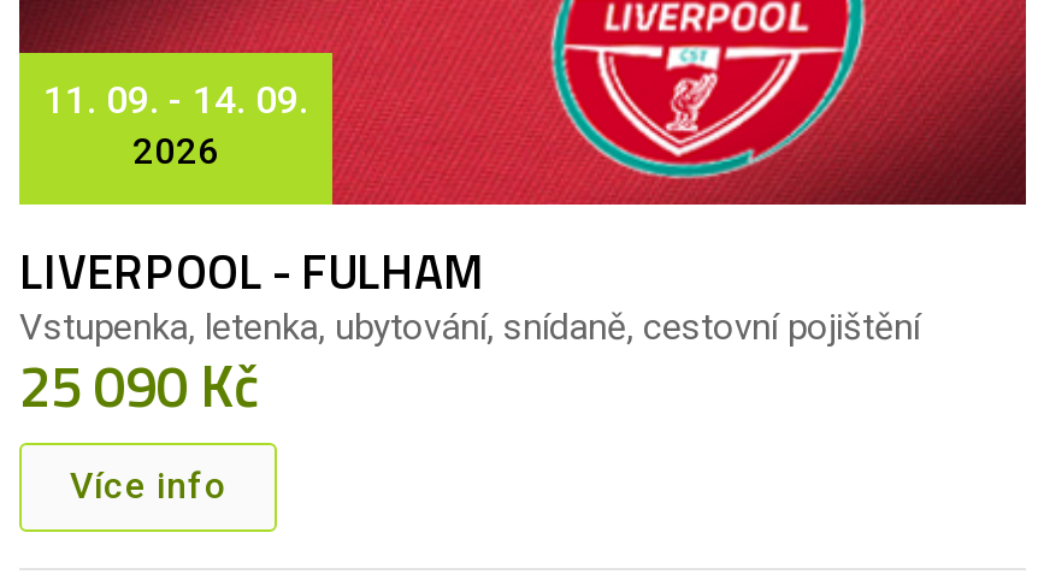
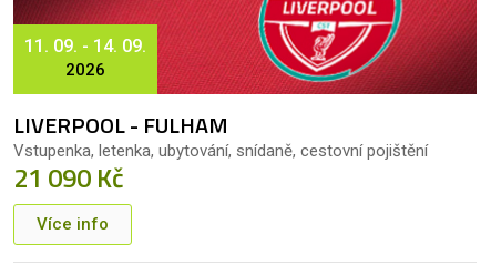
- 25 090 Kč
+ 21 090 Kč
